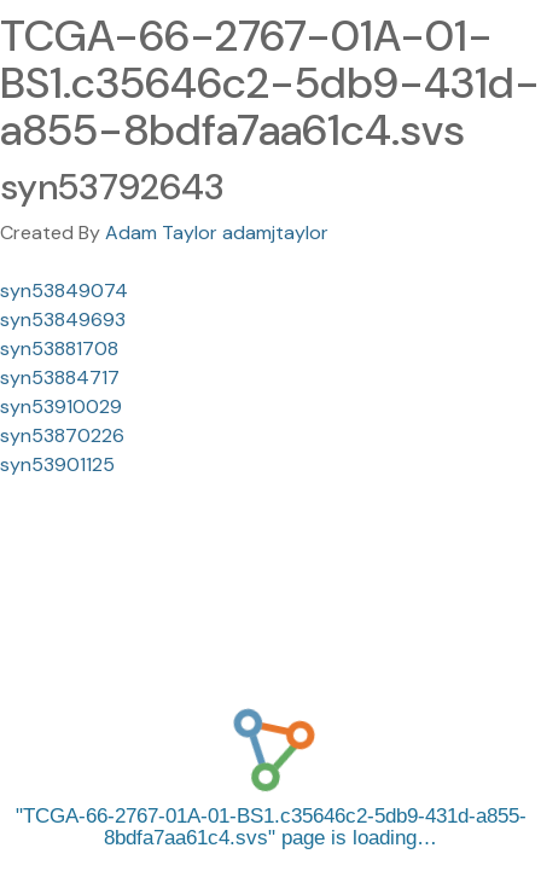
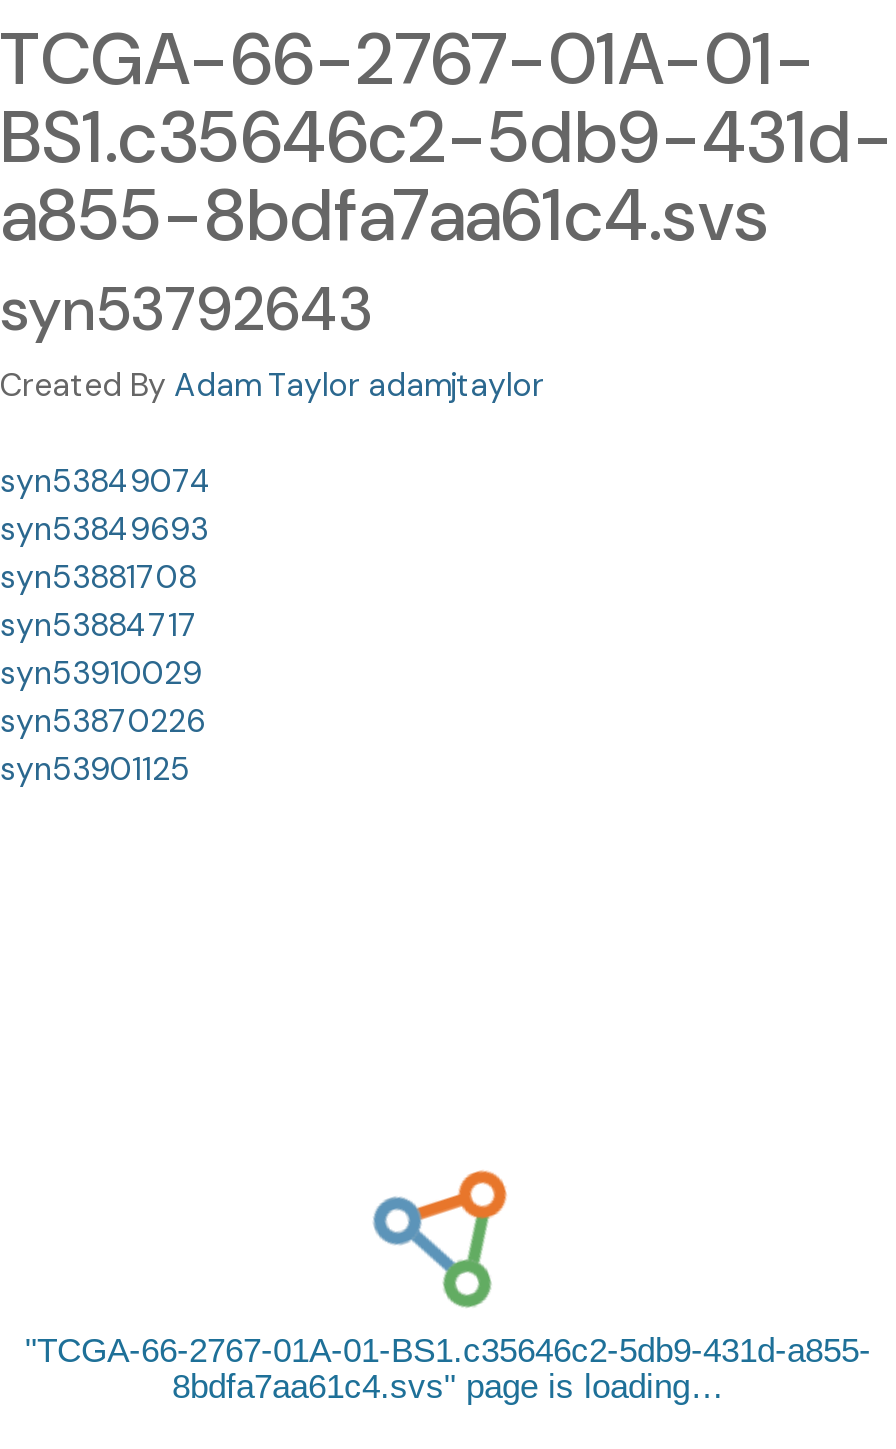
- [image]
+ [image]
